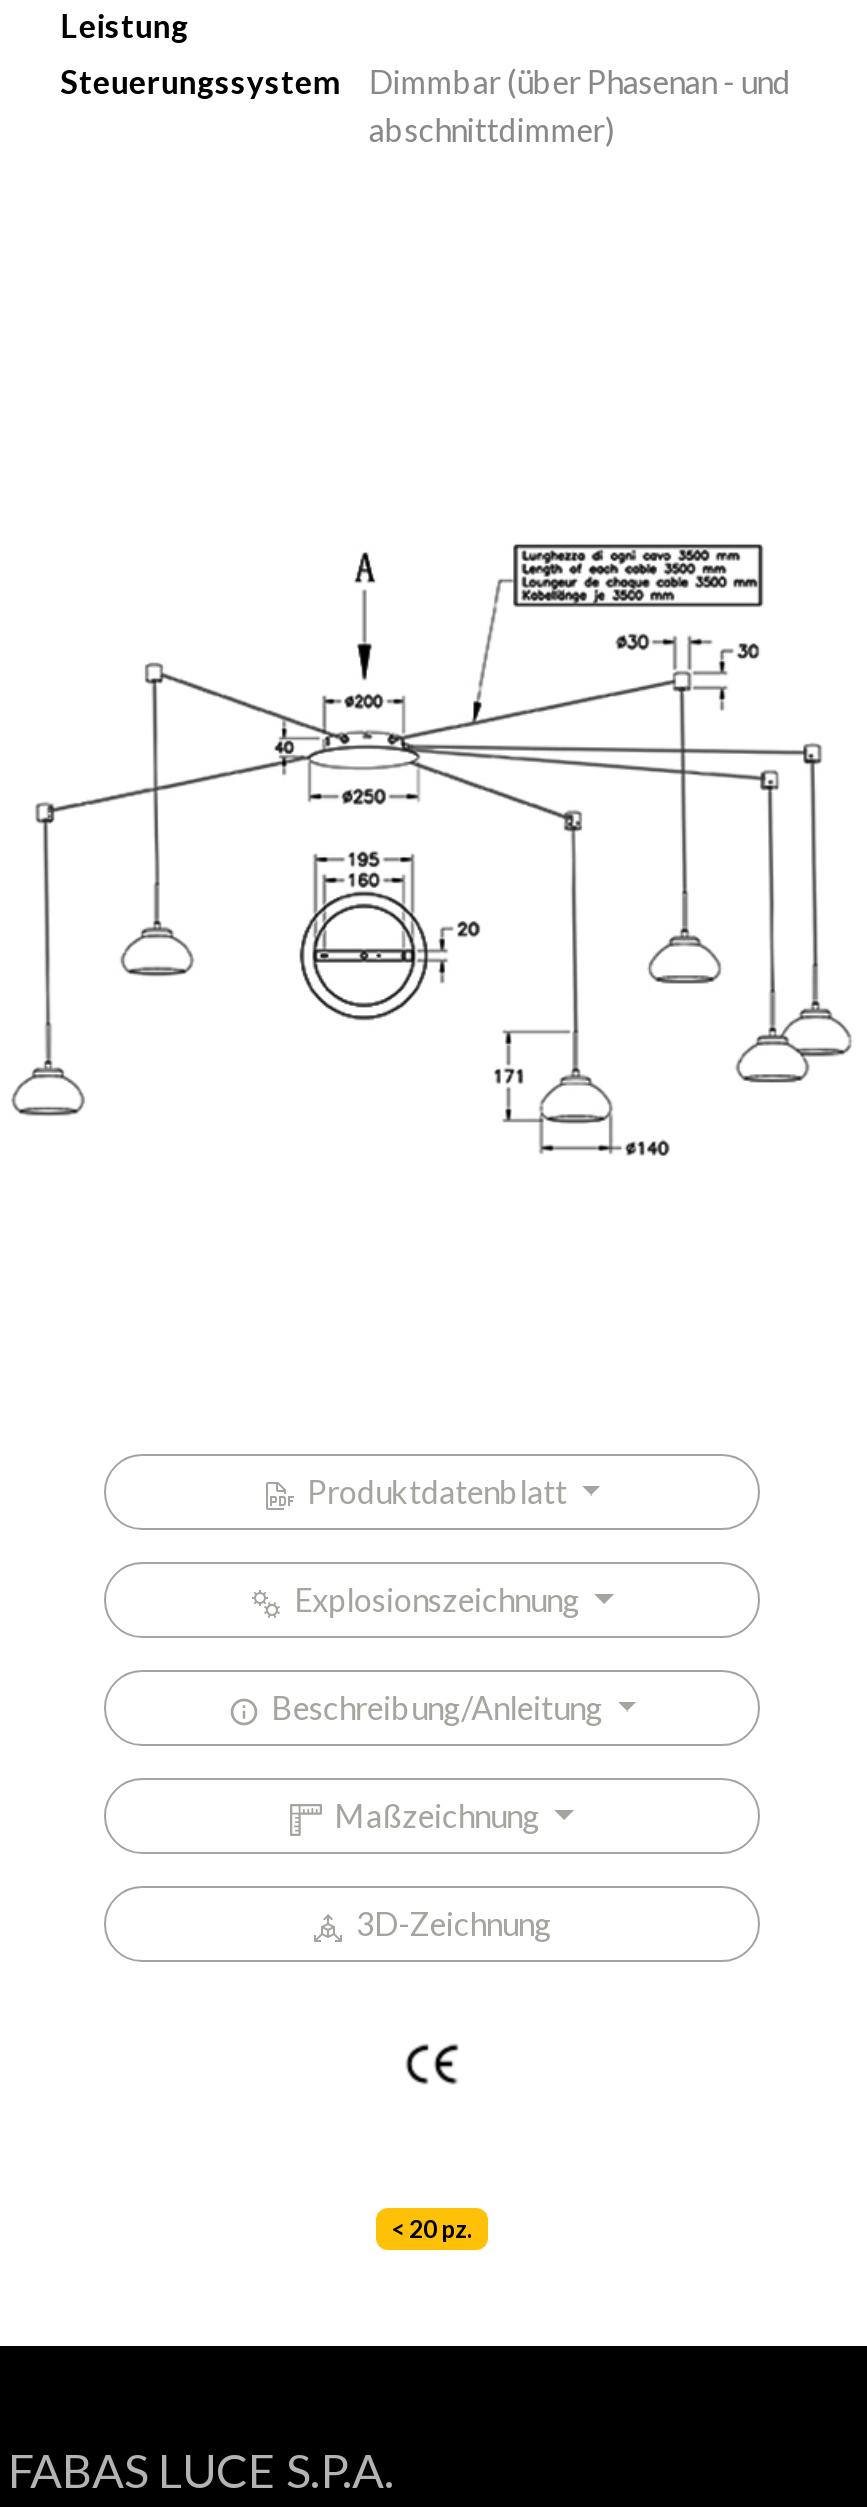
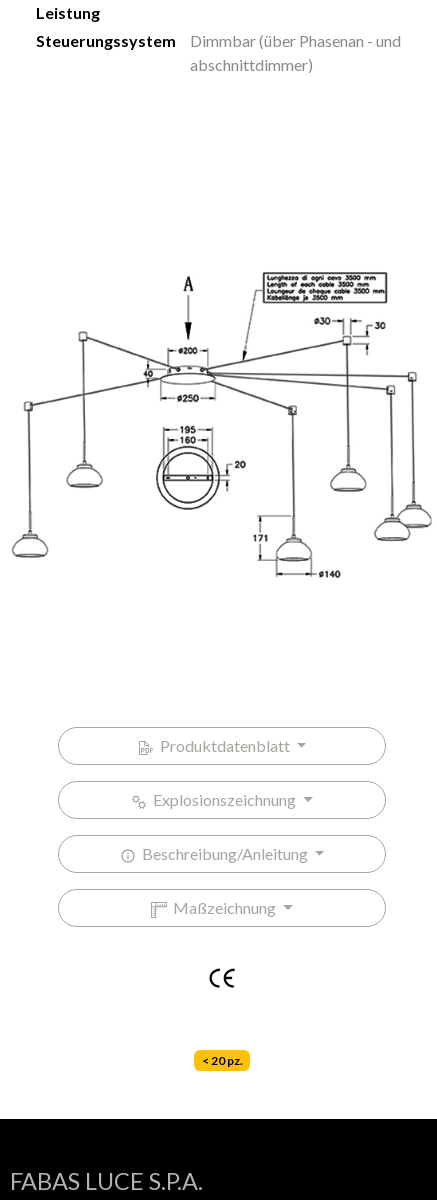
- 3D-Zeichnung
